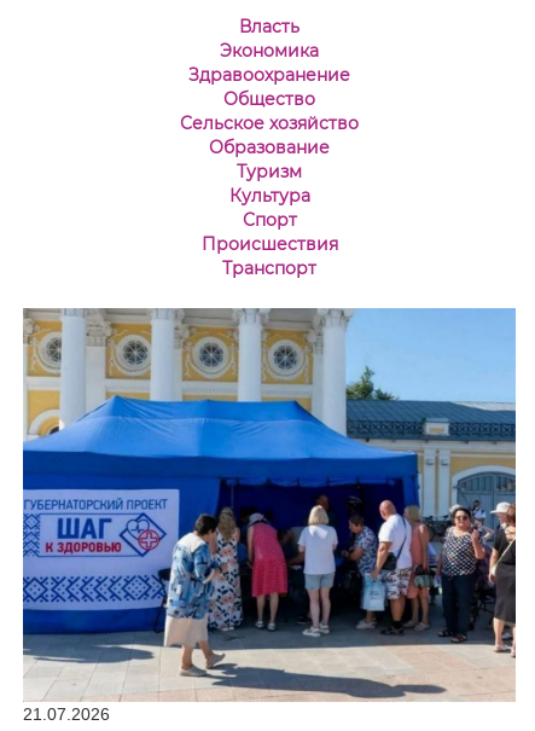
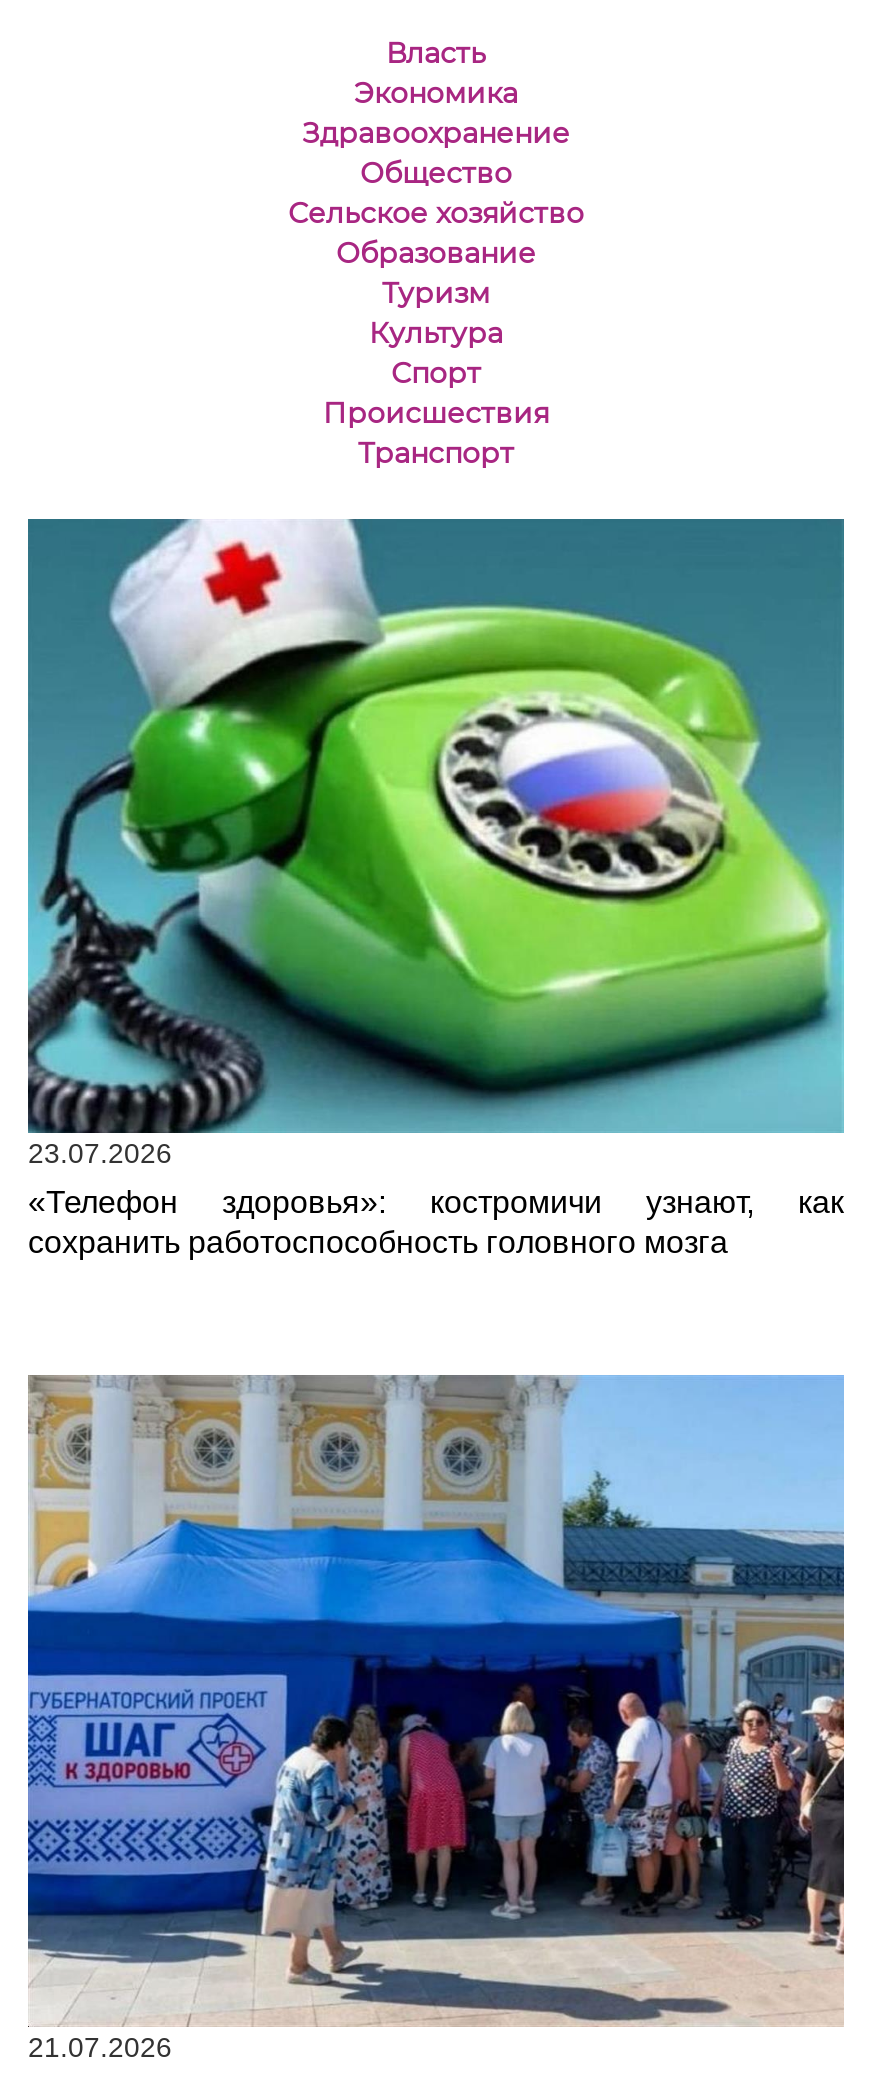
+ [image]
+ 23.07.2026
+ «Телефон здоровья»: костромичи узнают, как
+ сохранить работоспособность головного мозга
